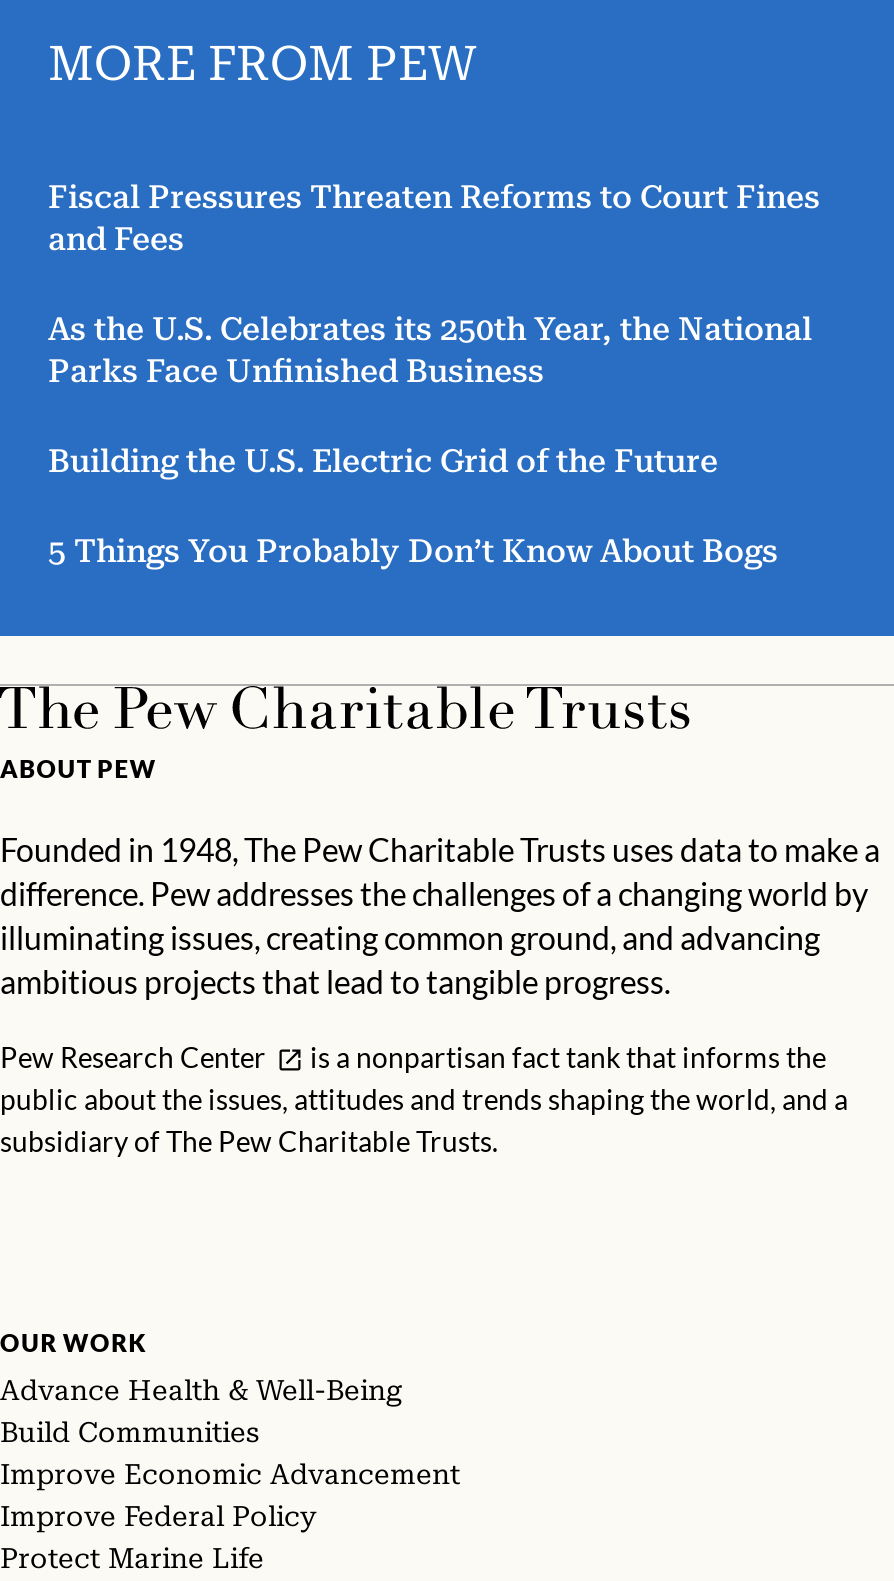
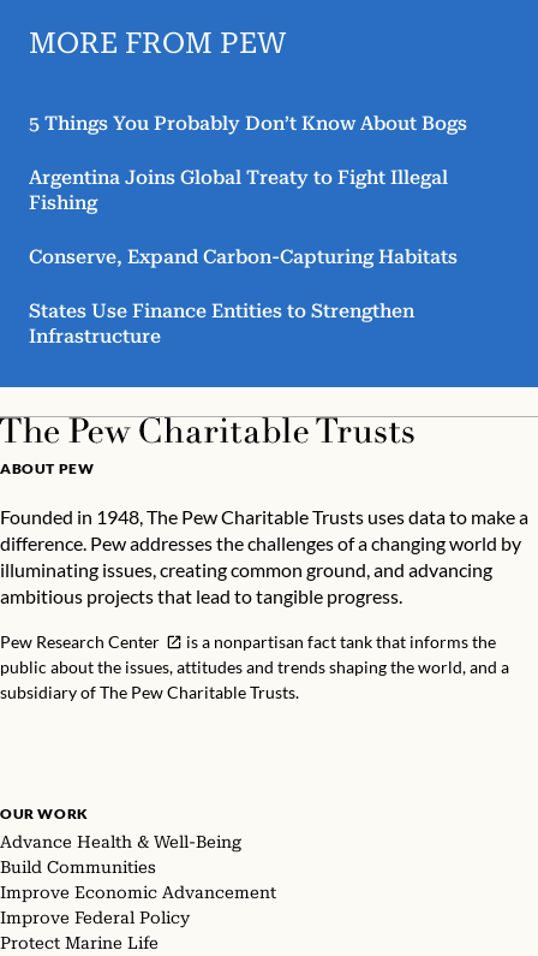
- Fiscal Pressures Threaten Reforms to Court Fines
- and Fees
- As the U.S. Celebrates its 250th Year, the National
- Parks Face Unfinished Business
- Building the U.S. Electric Grid of the Future

moved up: 5 Things You Probably Don’t Know About Bogs

+ Argentina Joins Global Treaty to Fight Illegal
+ Fishing
+ Conserve, Expand Carbon-Capturing Habitats
+ States Use Finance Entities to Strengthen
+ Infrastructure
